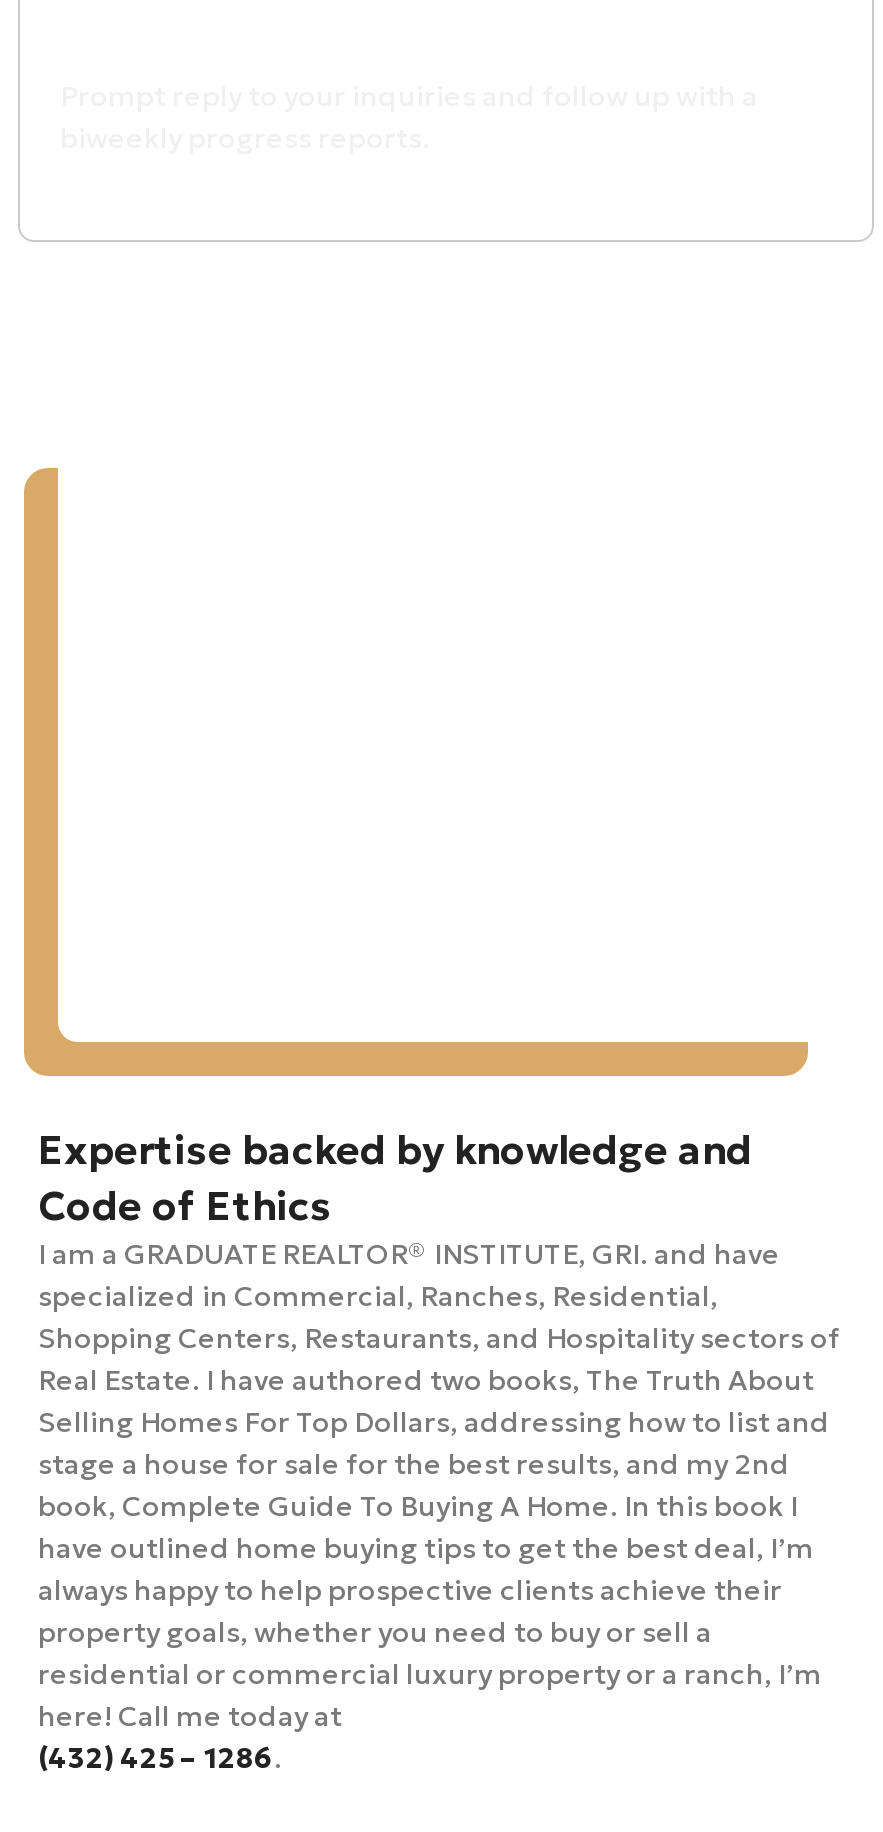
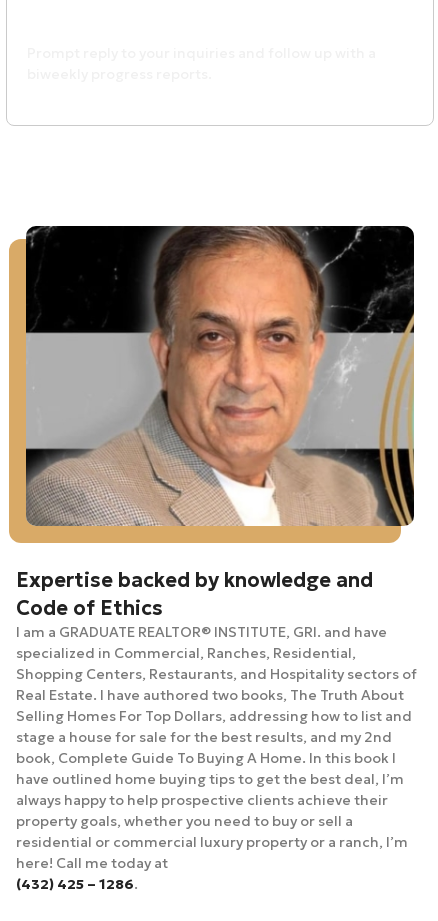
+ [image]
